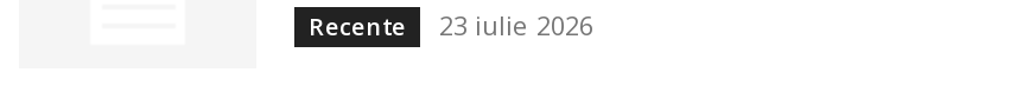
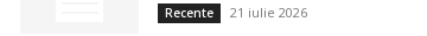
- Recente 23 iulie 2026
+ Recente 21 iulie 2026
